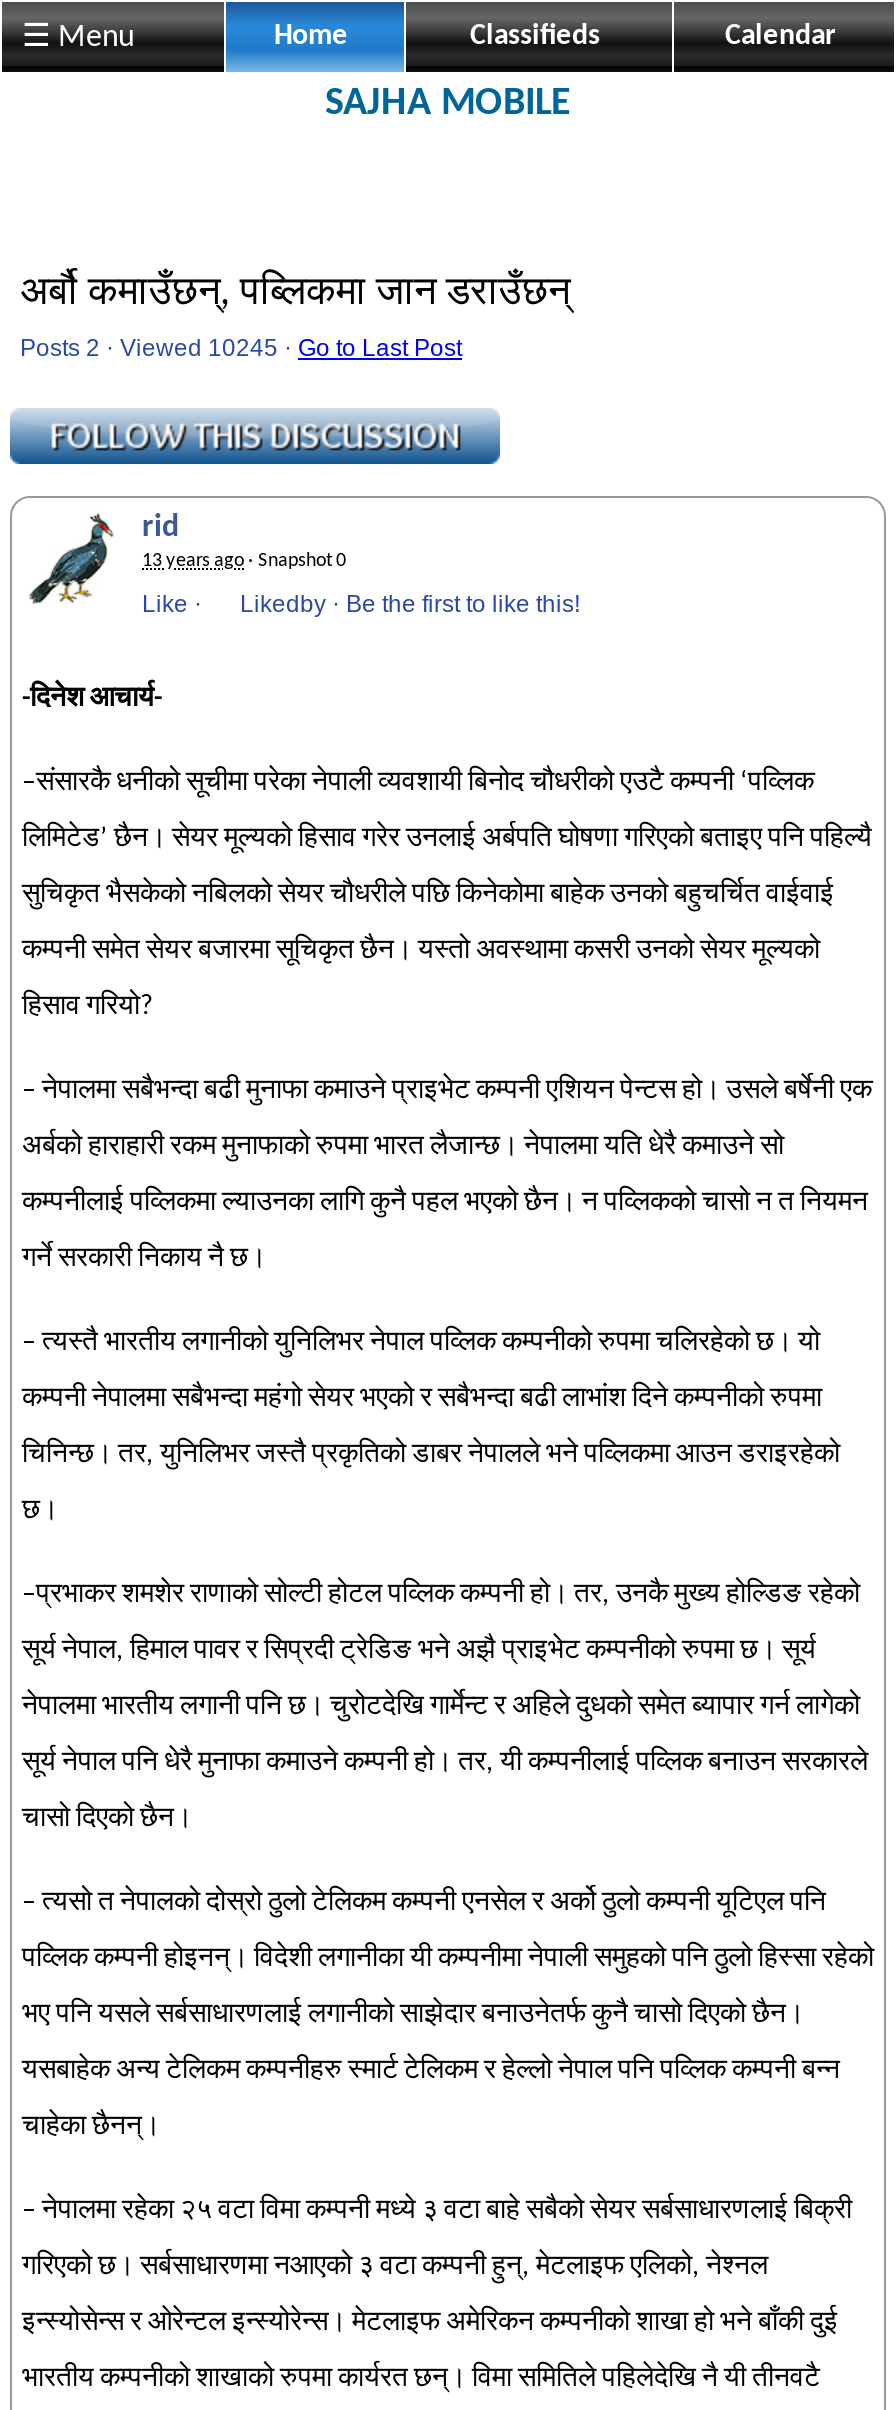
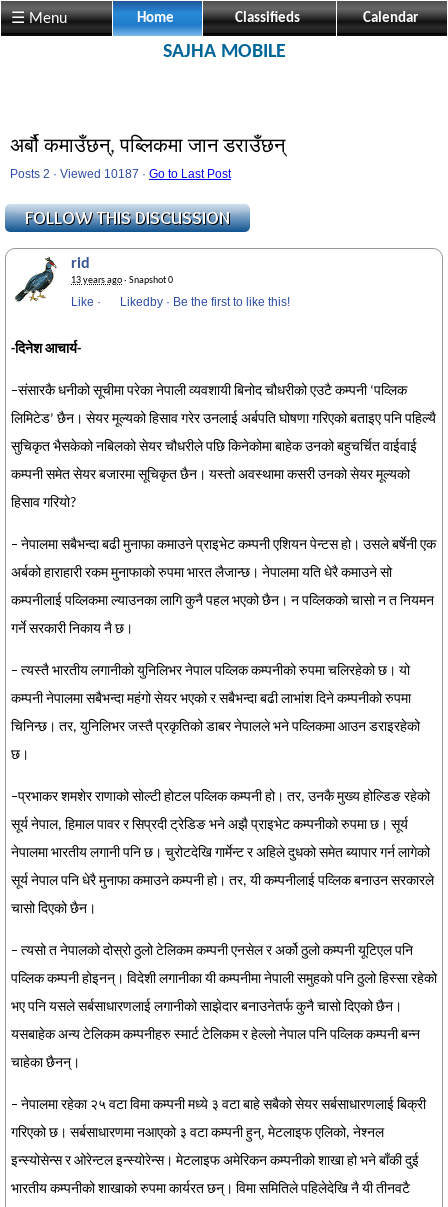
- Posts 2 · Viewed 10245 · Go to Last Post
+ Posts 2 · Viewed 10187 · Go to Last Post
